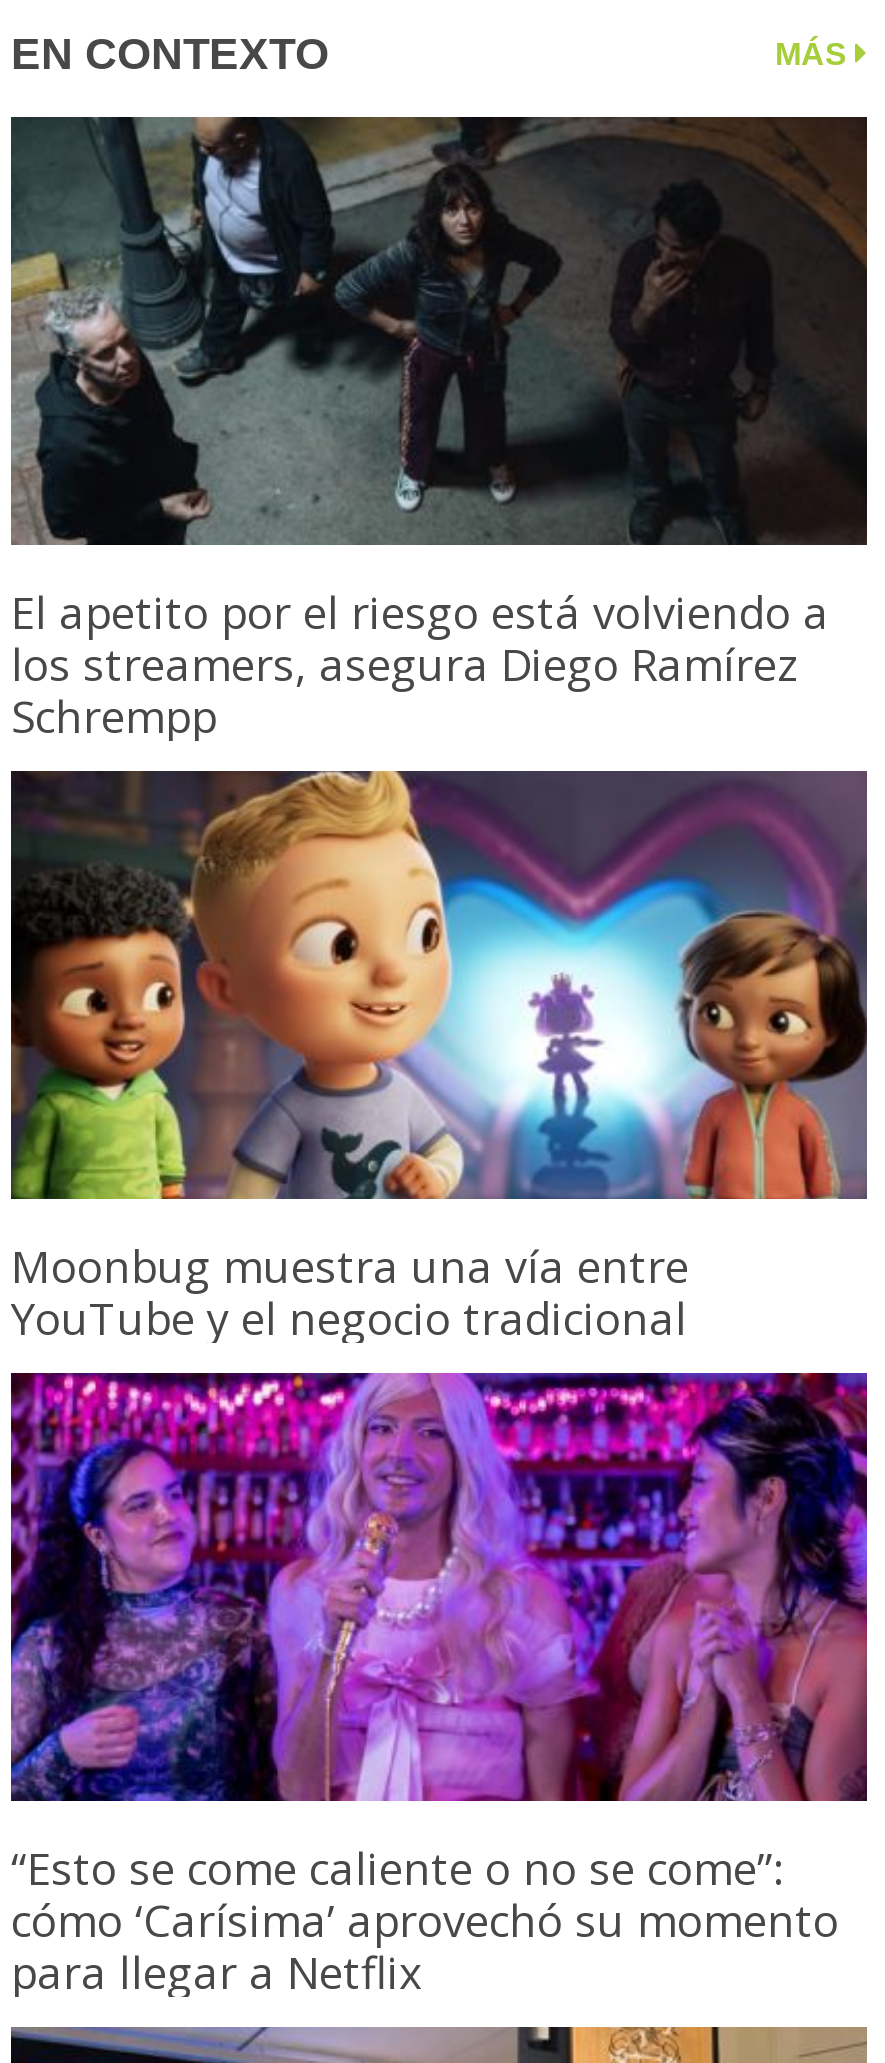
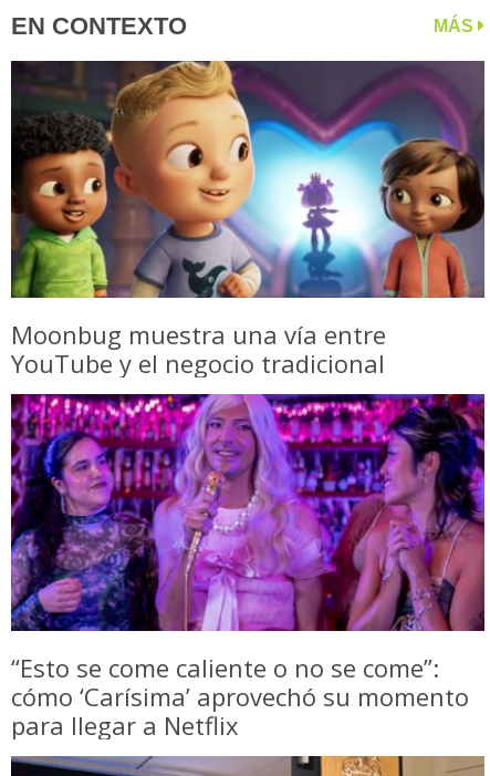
- [image]
- El apetito por el riesgo está volviendo a
- los streamers, asegura Diego Ramírez
- Schrempp
